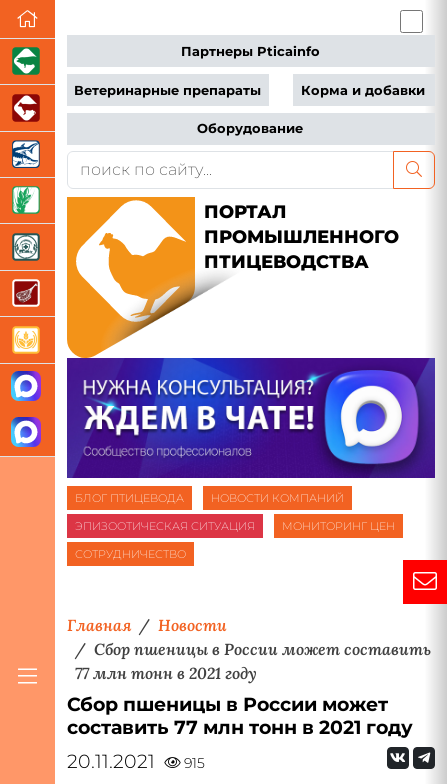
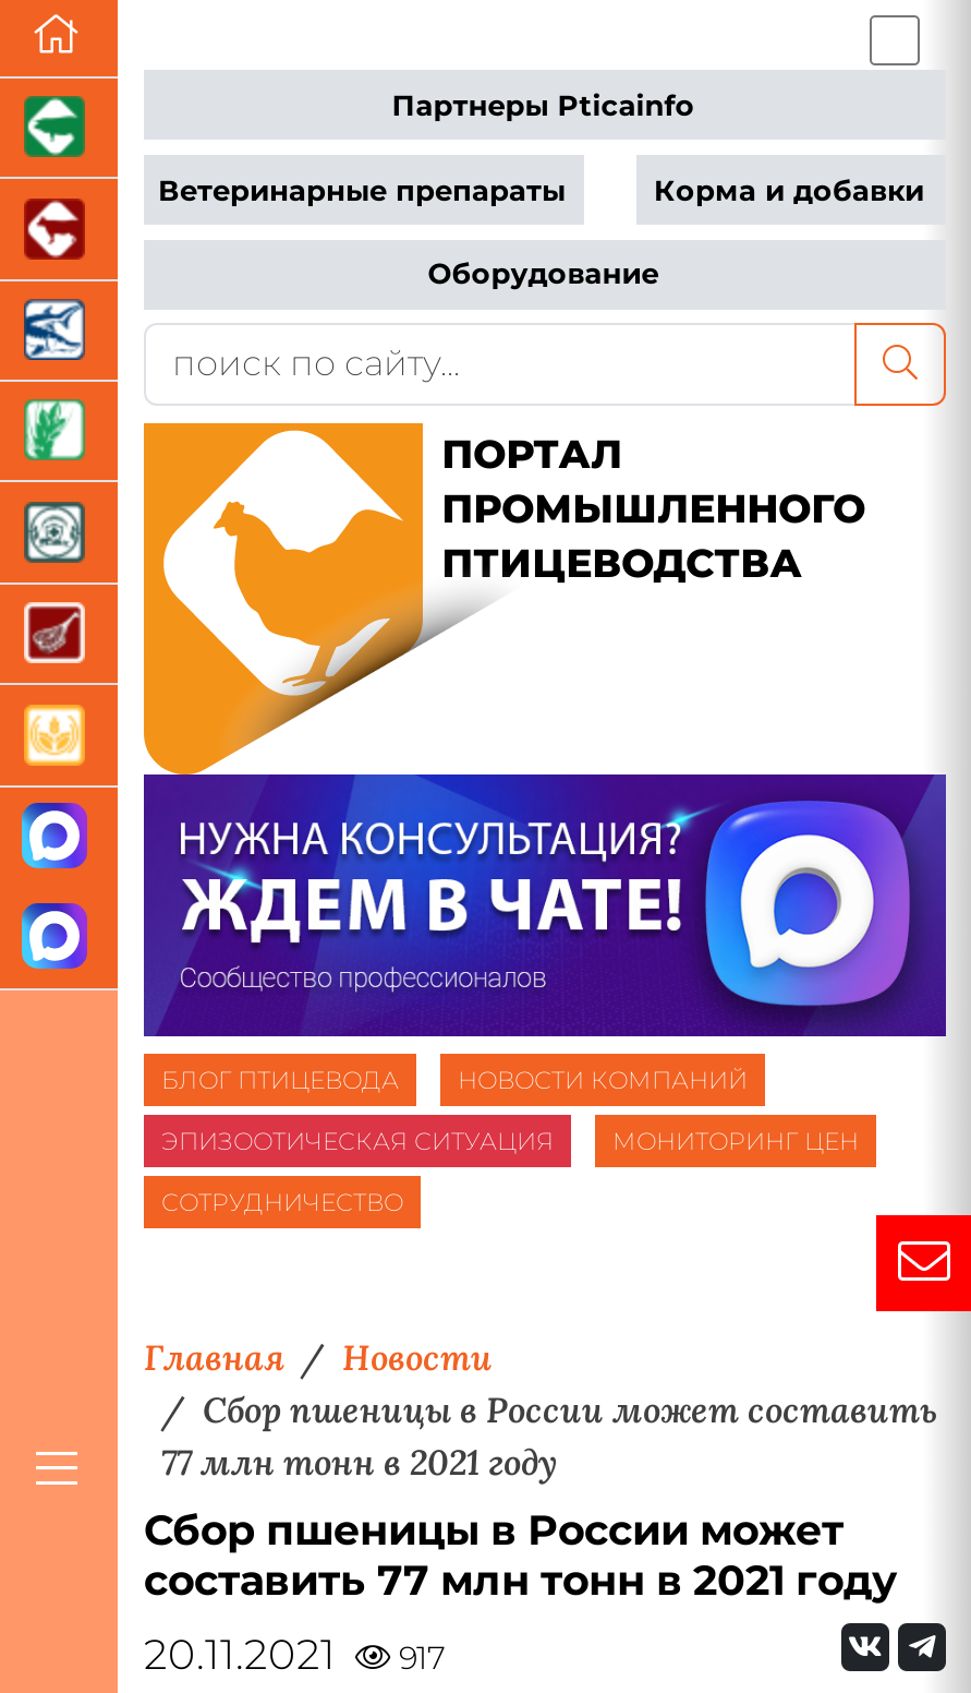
- 20.11.2021 915
+ 20.11.2021 917
